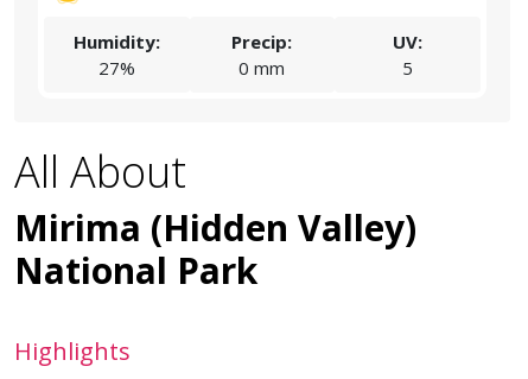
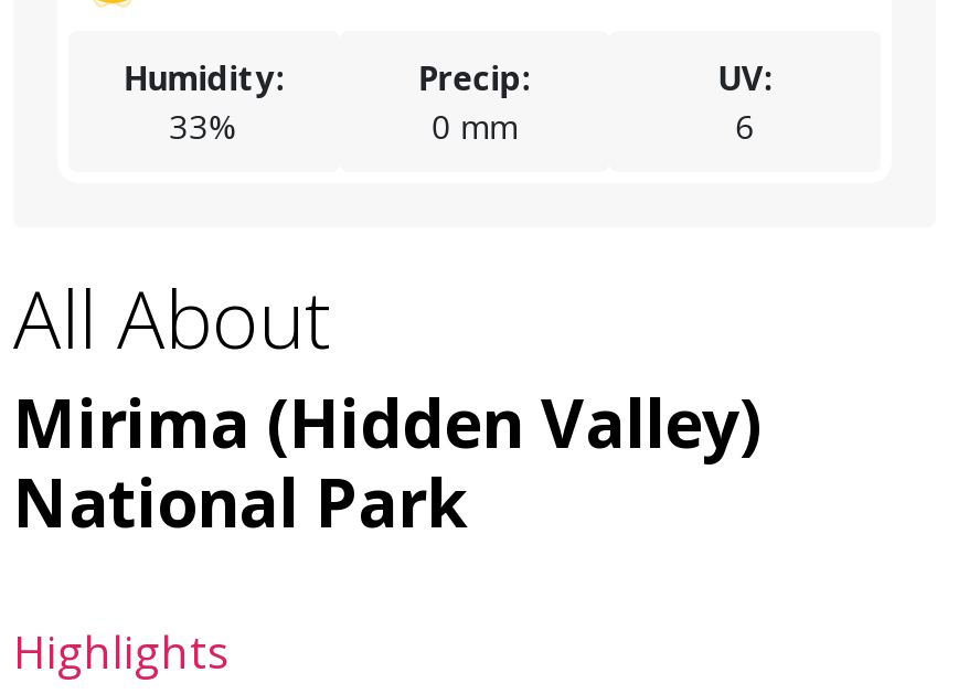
- 27%
+ 33%

- 5
+ 6
